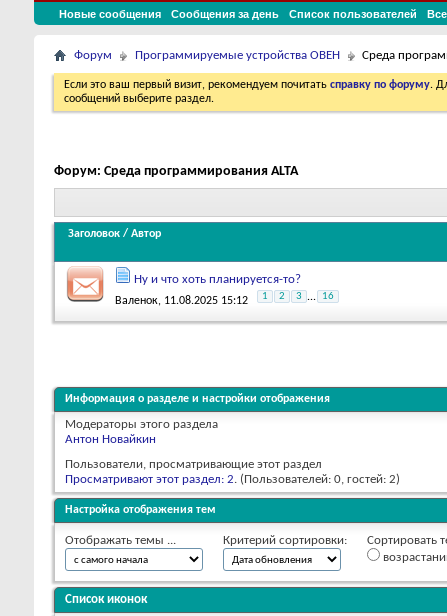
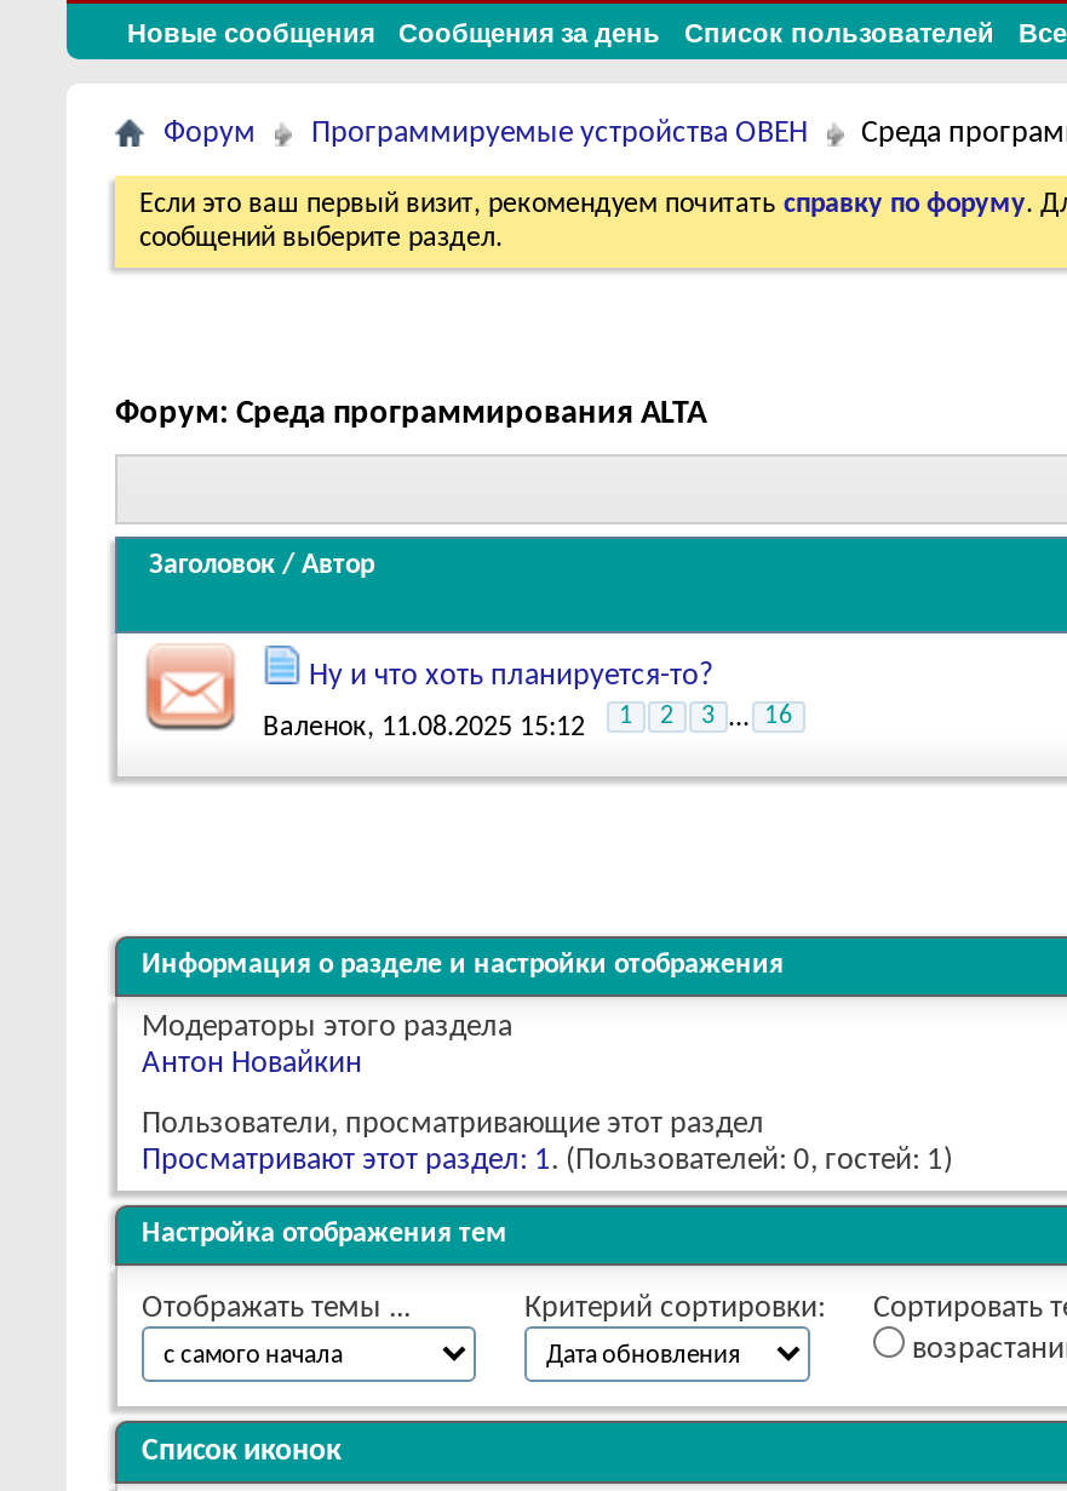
- Просматривают этот раздел: 2. (Пользователей: 0, гостей: 2)
+ Просматривают этот раздел: 1. (Пользователей: 0, гостей: 1)
